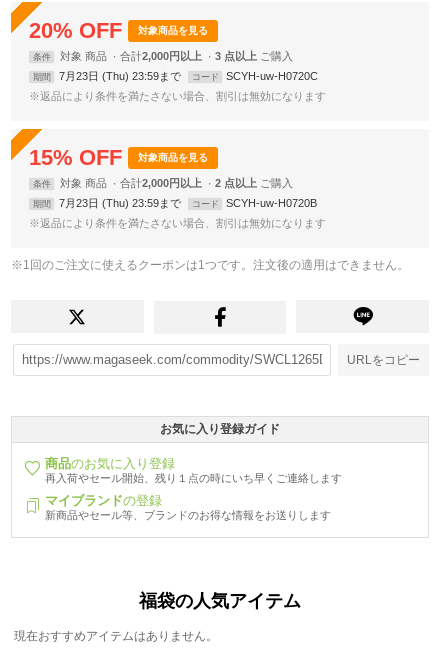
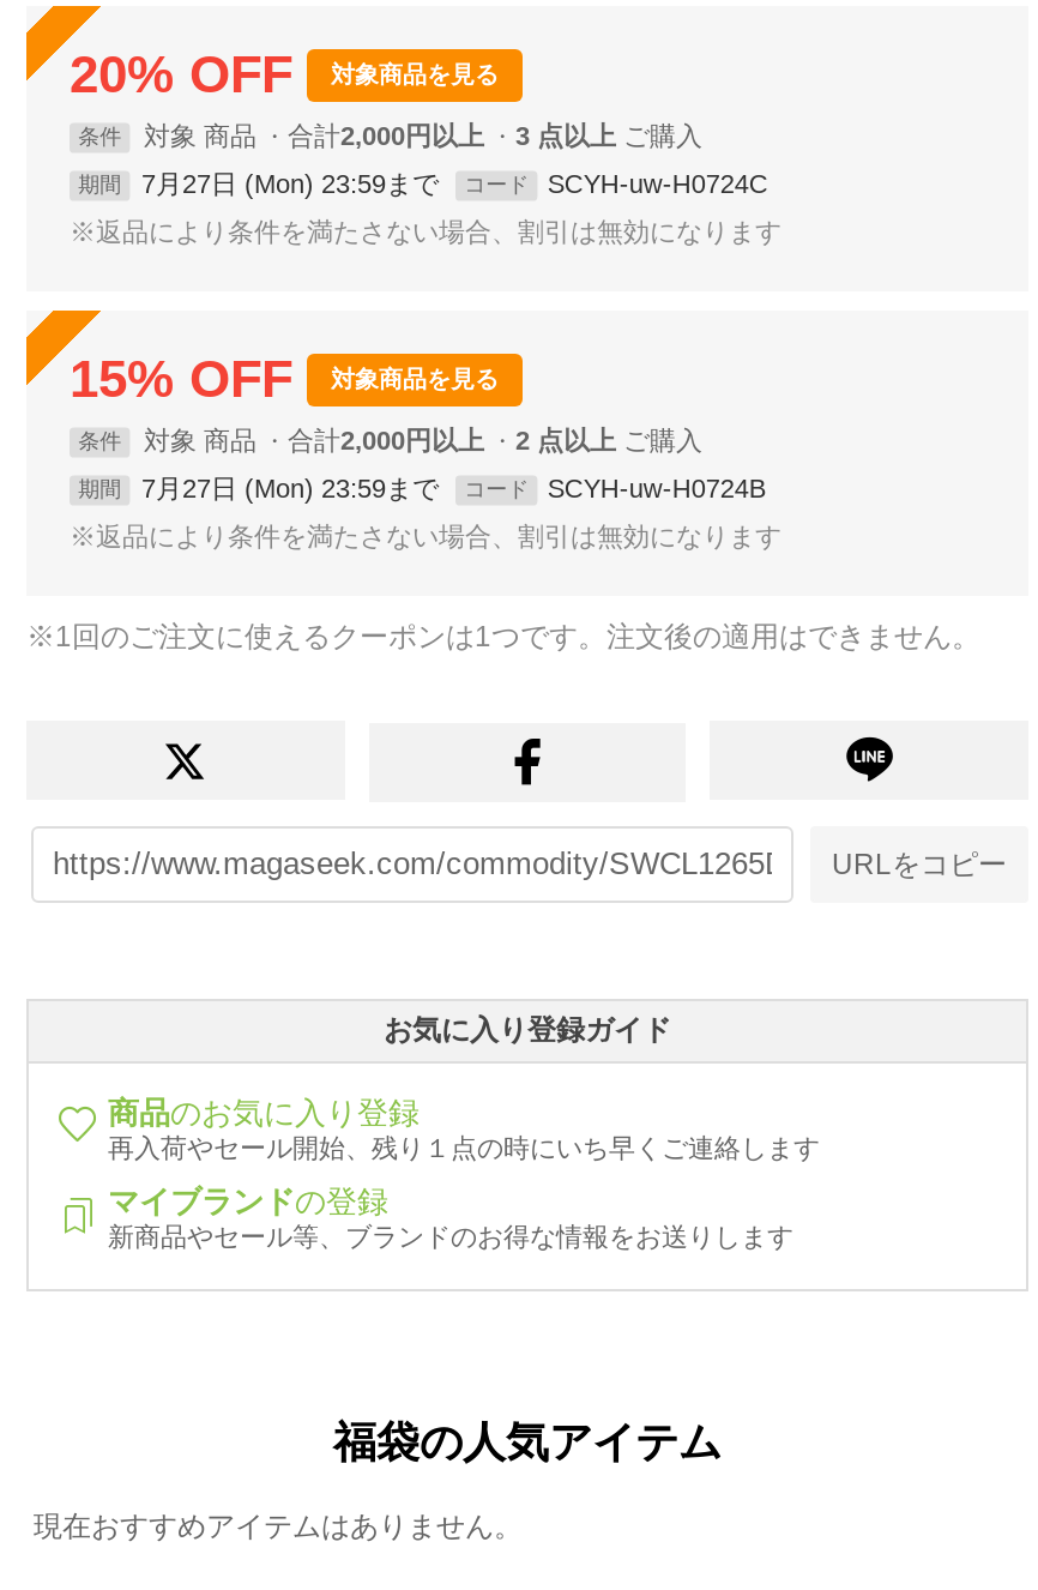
- 7月23日 (Thu) 23:59まで
+ 7月27日 (Mon) 23:59まで

- SCYH-uw-H0720C
+ SCYH-uw-H0724C

- 7月23日 (Thu) 23:59まで
+ 7月27日 (Mon) 23:59まで

- SCYH-uw-H0720B
+ SCYH-uw-H0724B
